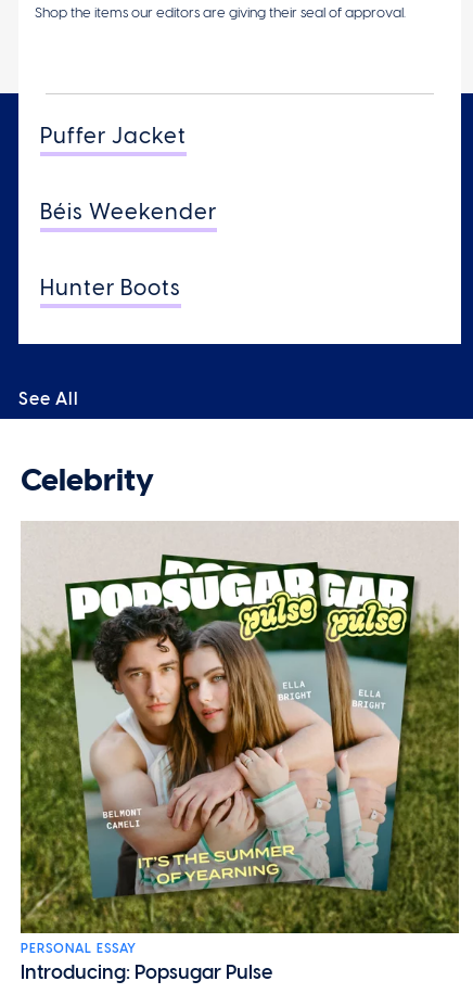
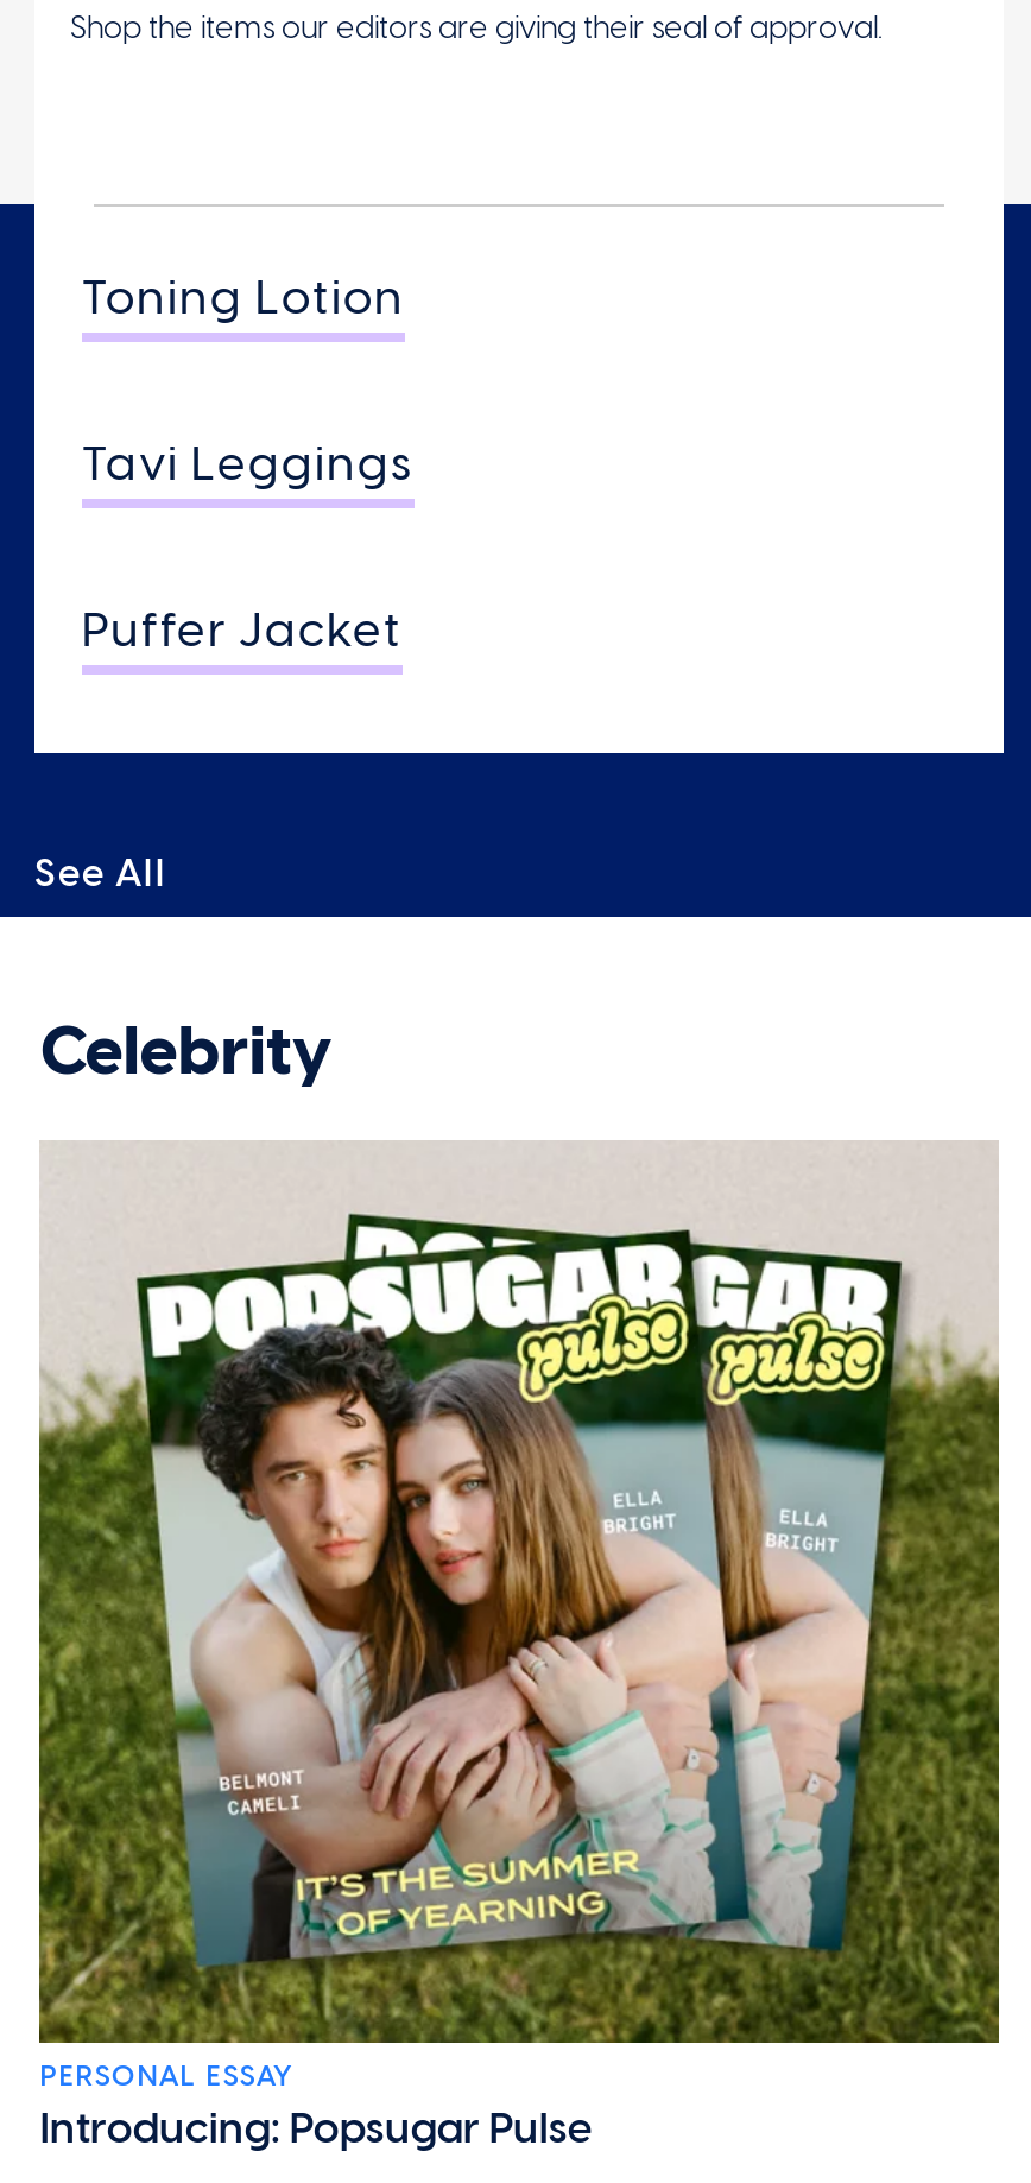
+ Toning Lotion
+ Tavi Leggings

moved down: Puffer Jacket

- Béis Weekender
- Hunter Boots
